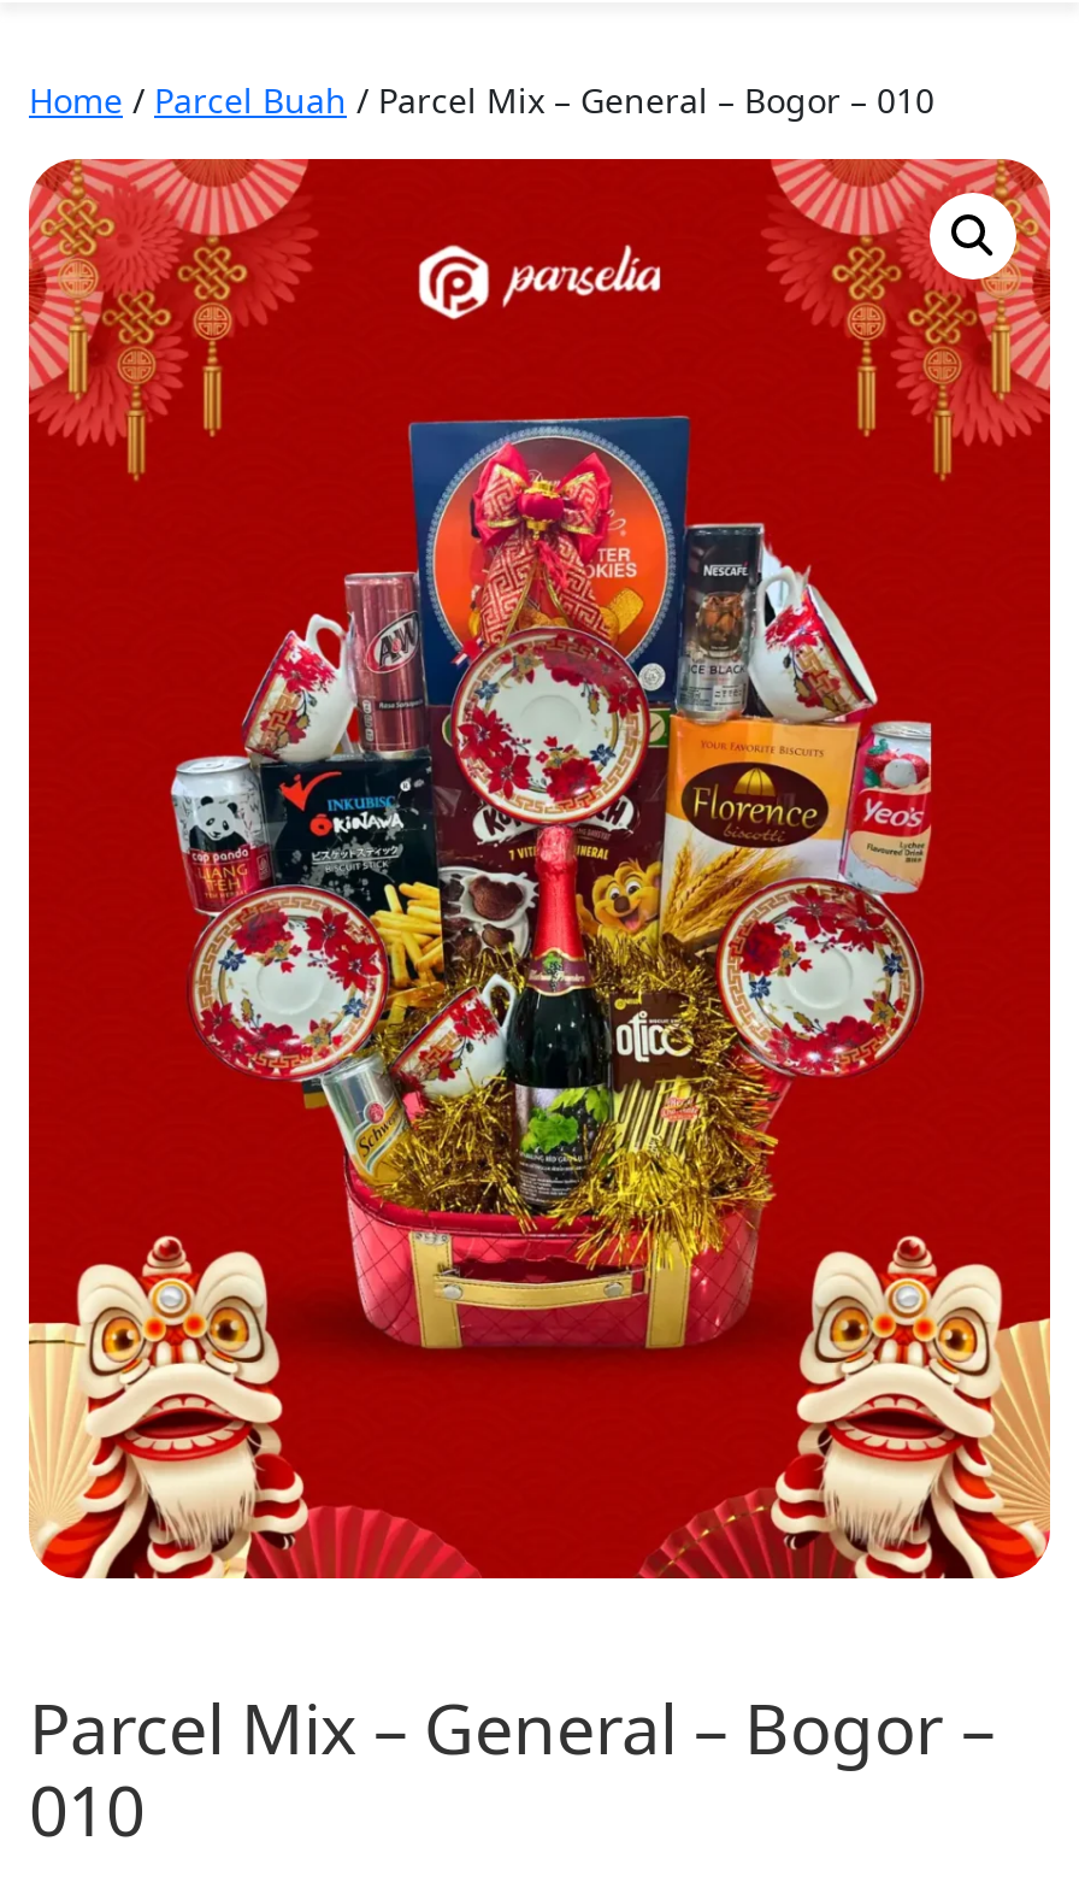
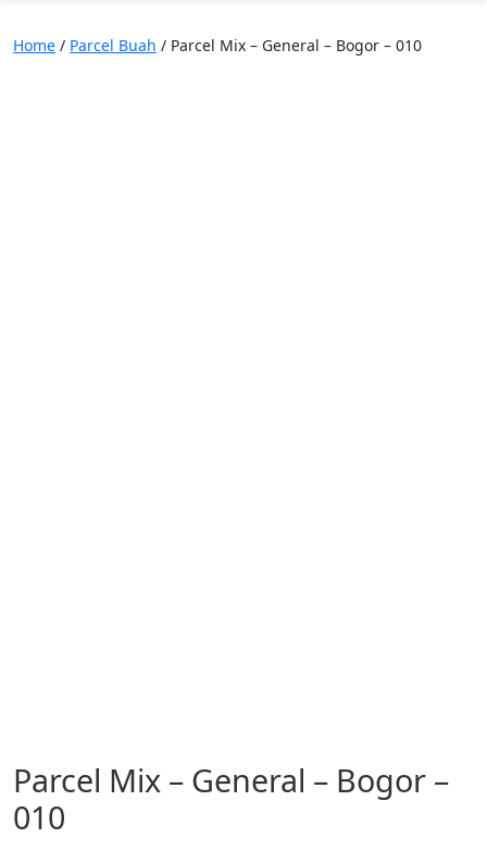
- [image]
